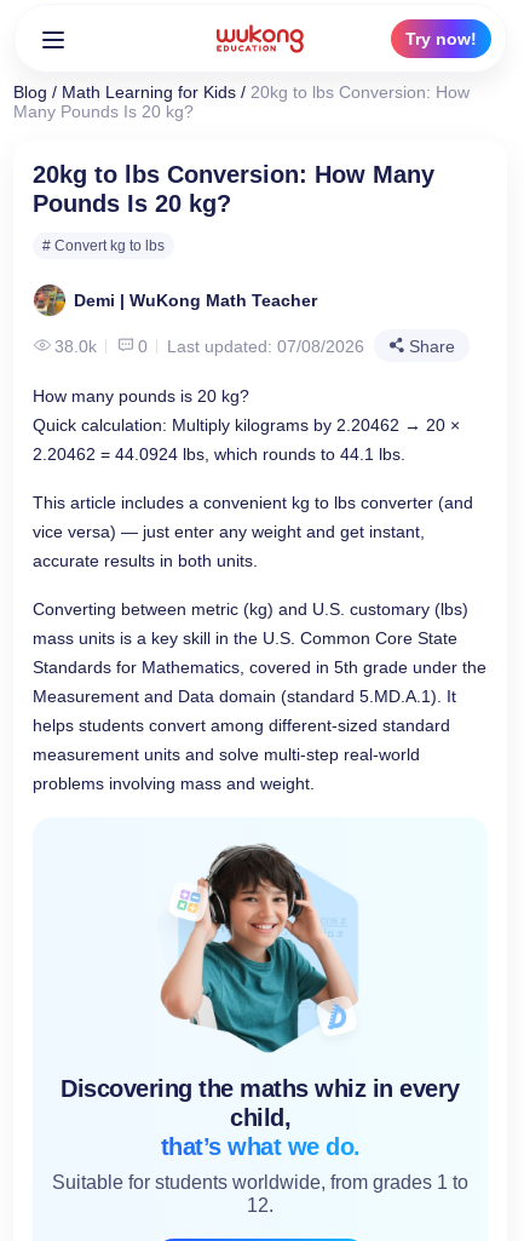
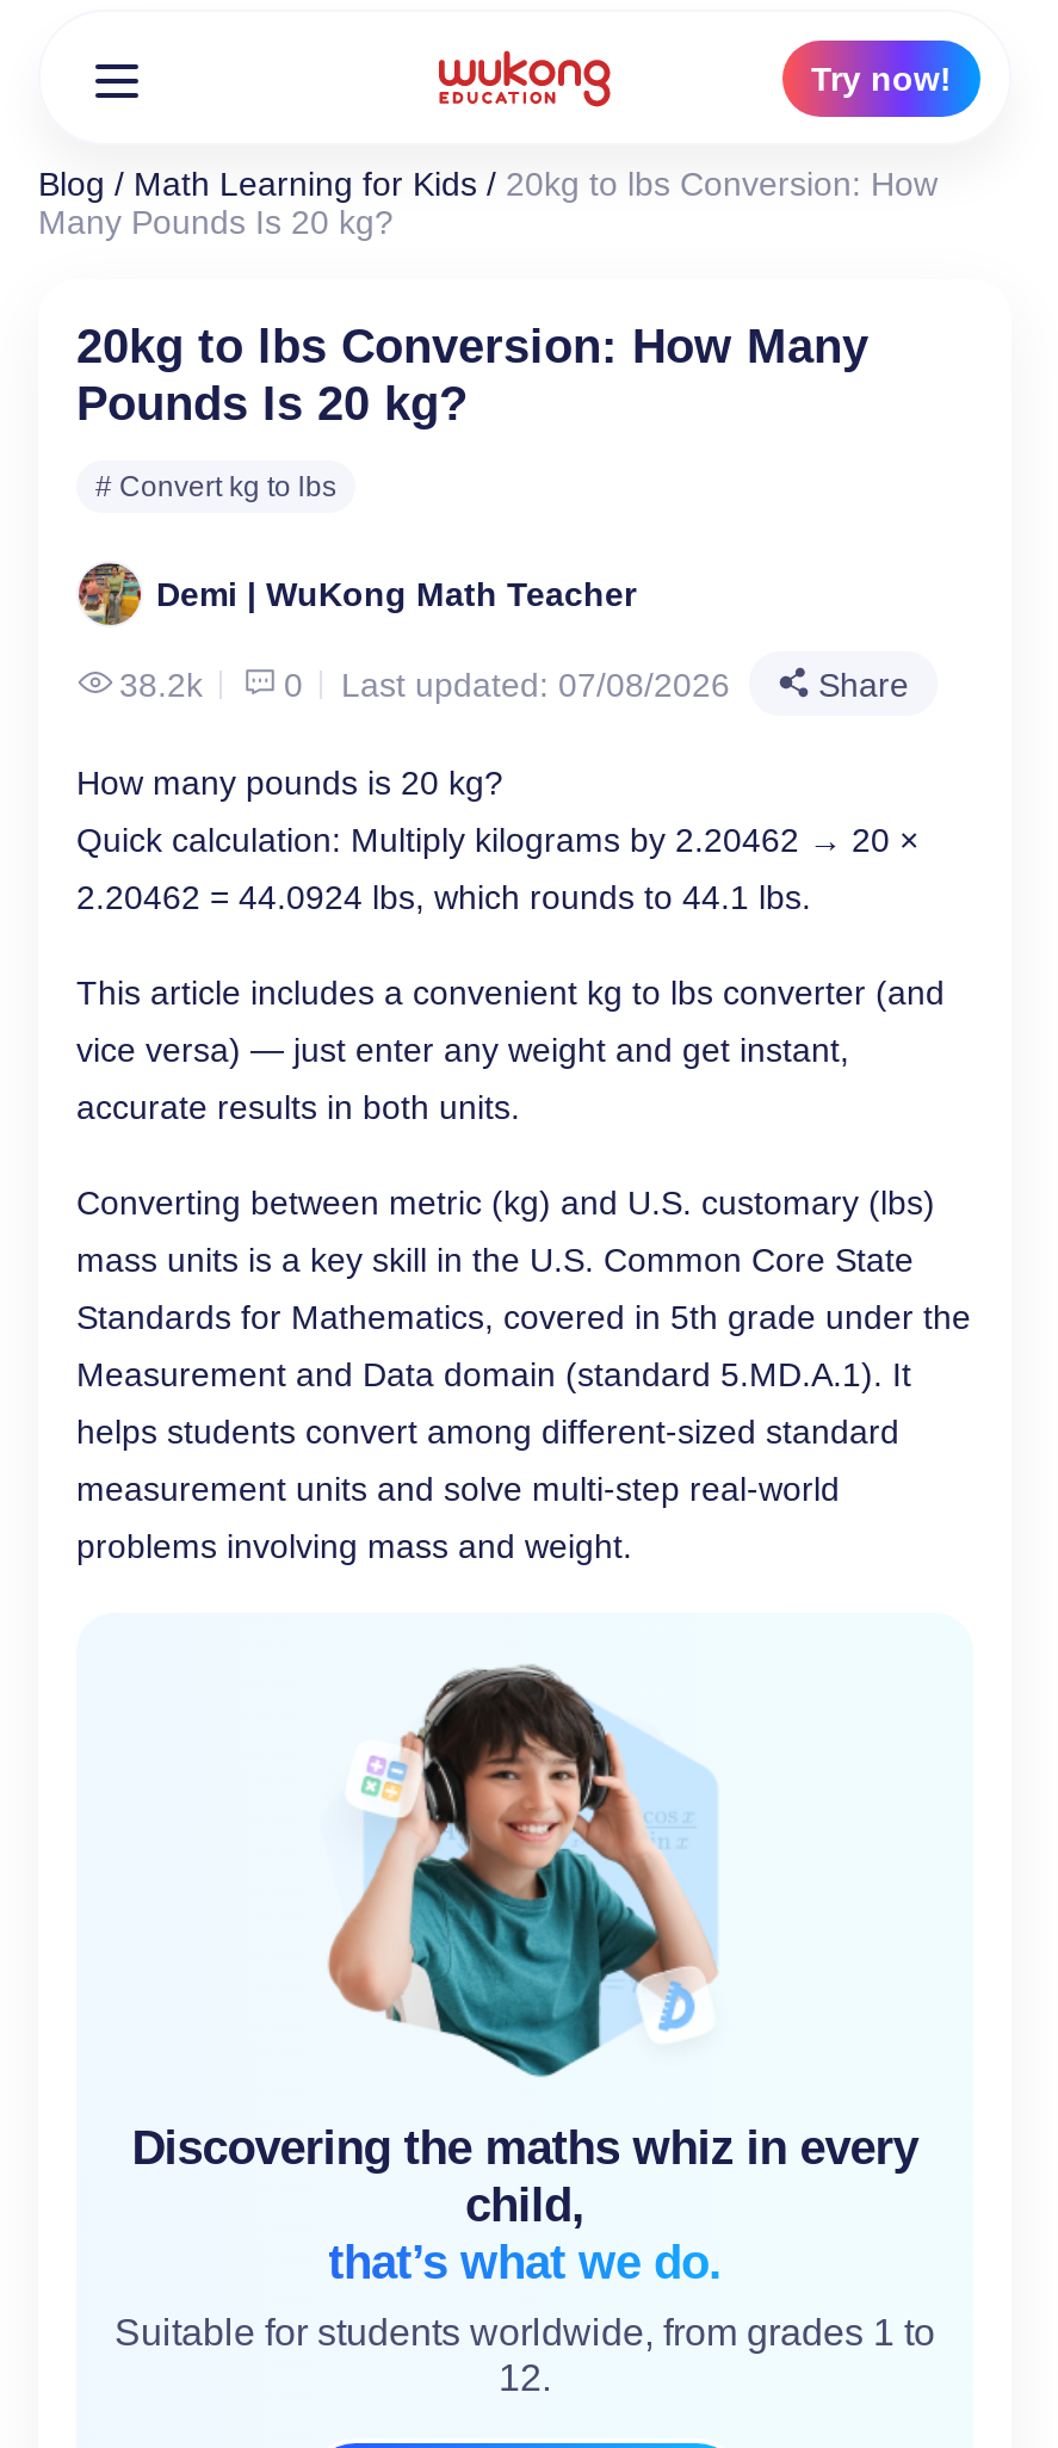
- 38.0k
+ 38.2k
